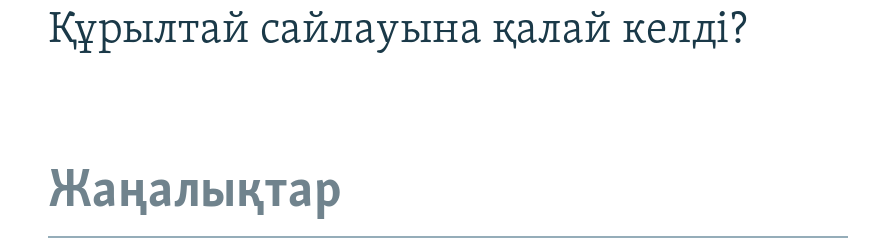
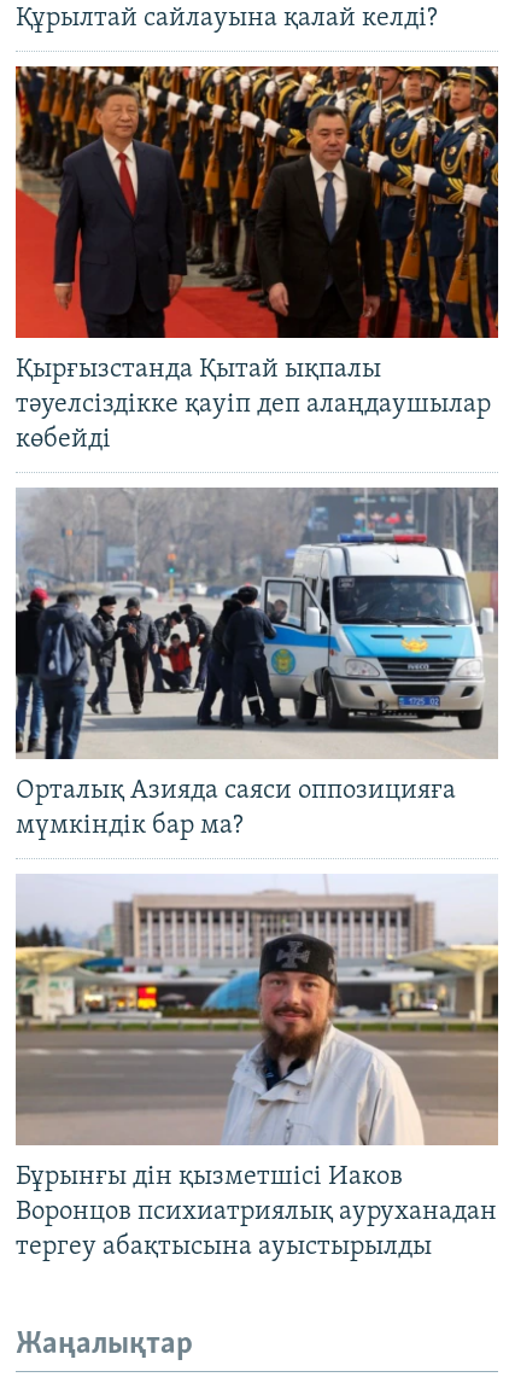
+ [image]
+ Қырғызстанда Қытай ықпалы
+ тәуелсіздікке қауіп деп алаңдаушылар
+ көбейді

+ [image]
+ Орталық Азияда саяси оппозицияға
+ мүмкіндік бар ма?

+ [image]
+ Бұрынғы дін қызметшісі Иаков
+ Воронцов психиатриялық ауруханадан
+ тергеу абақтысына ауыстырылды
